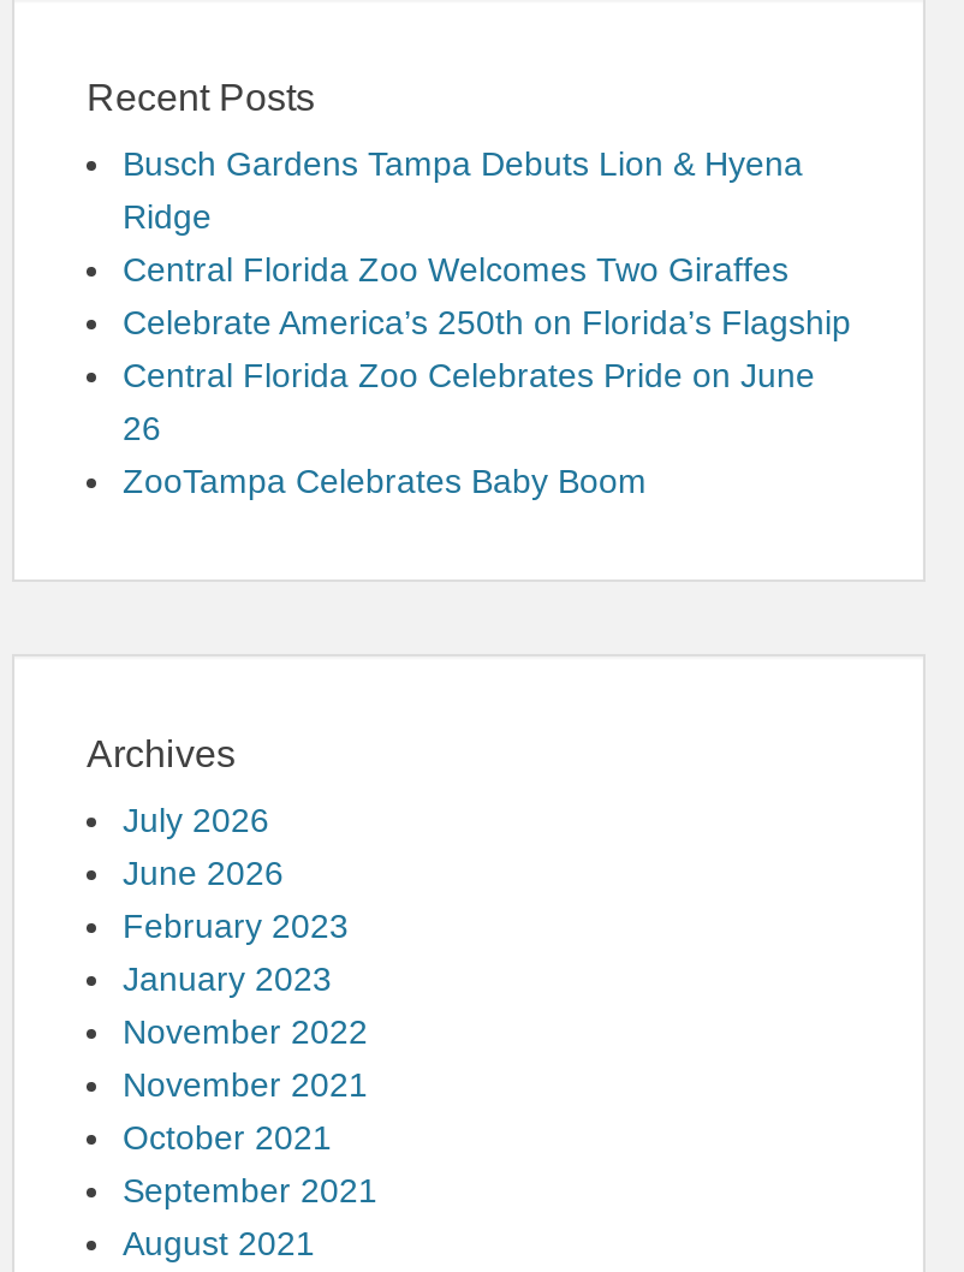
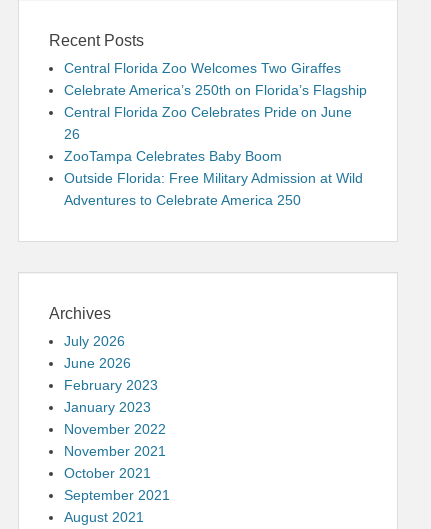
- Busch Gardens Tampa Debuts Lion & Hyena
- Ridge

moved up: Central Florida Zoo Welcomes Two Giraffes | Celebrate America’s 250th on Florida’s Flagship | Central Florida Zoo Celebrates Pride on June | 26 | ZooTampa Celebrates Baby Boom

+ Outside Florida: Free Military Admission at Wild
+ Adventures to Celebrate America 250
